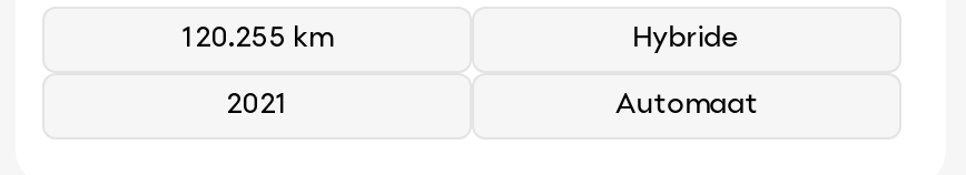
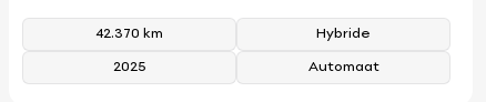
- 120.255 km
+ 42.370 km

- 2021
+ 2025
